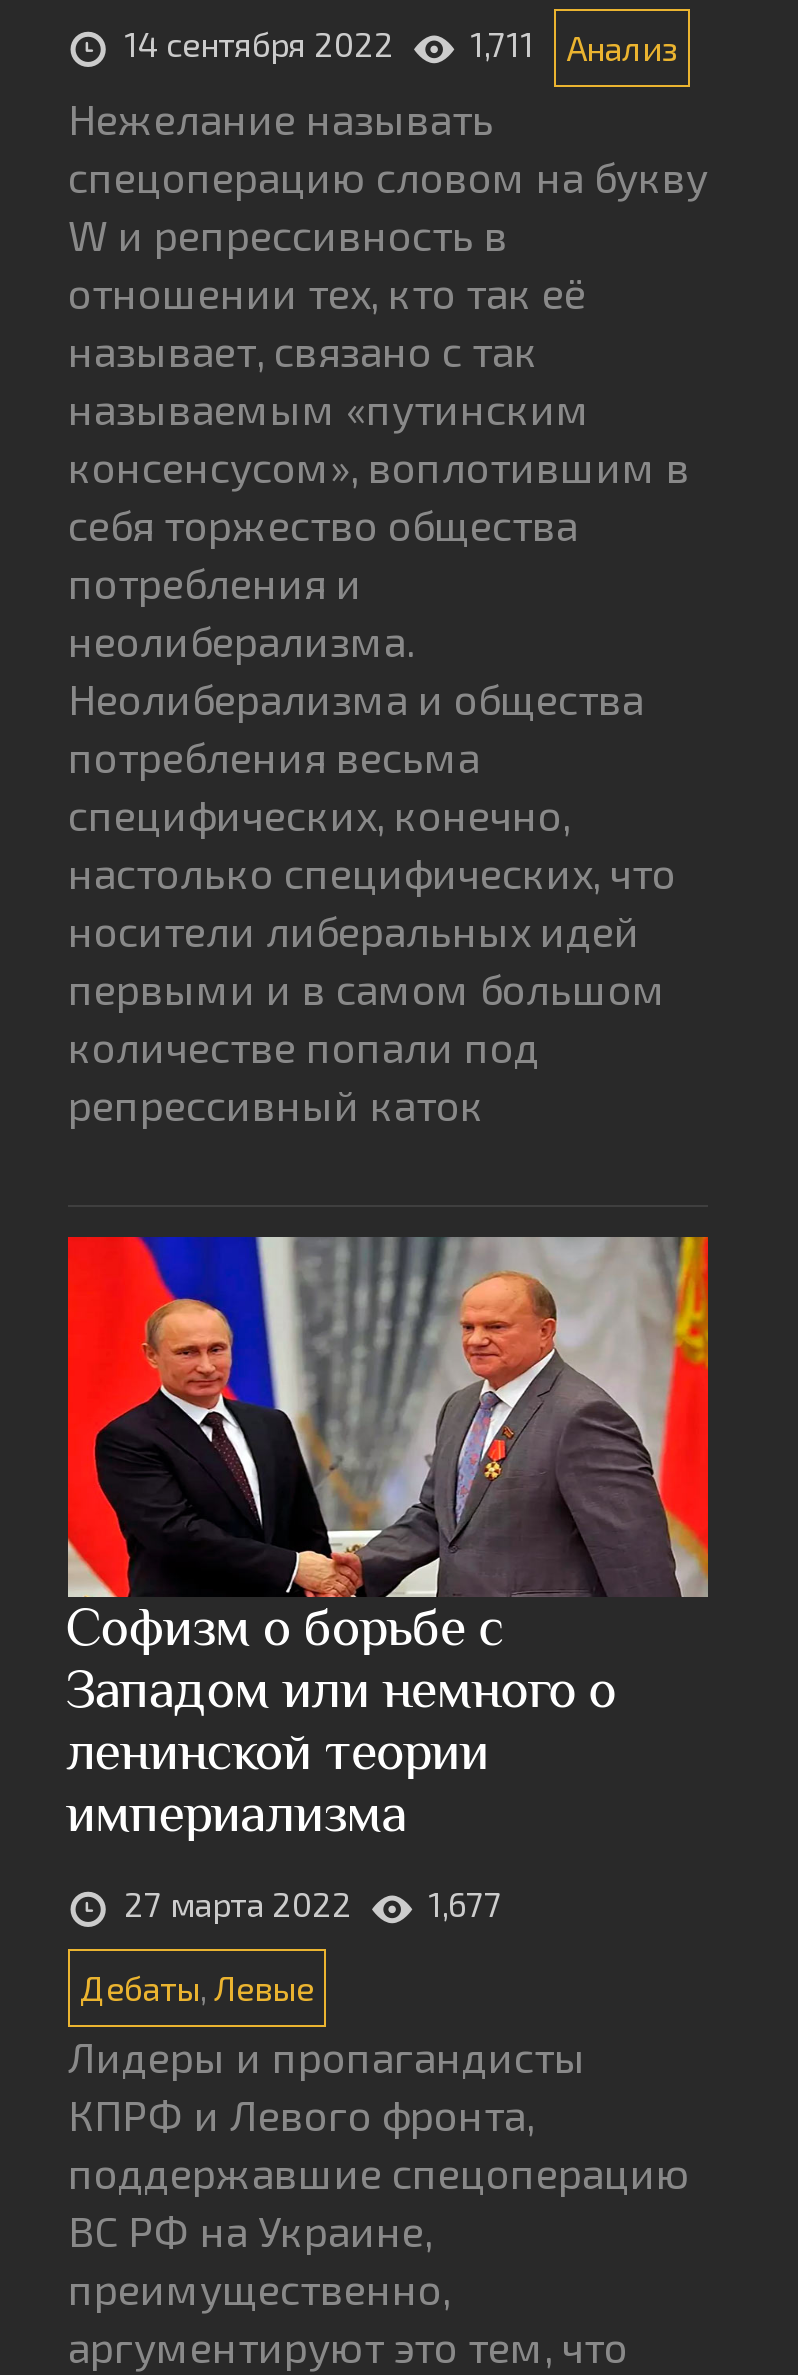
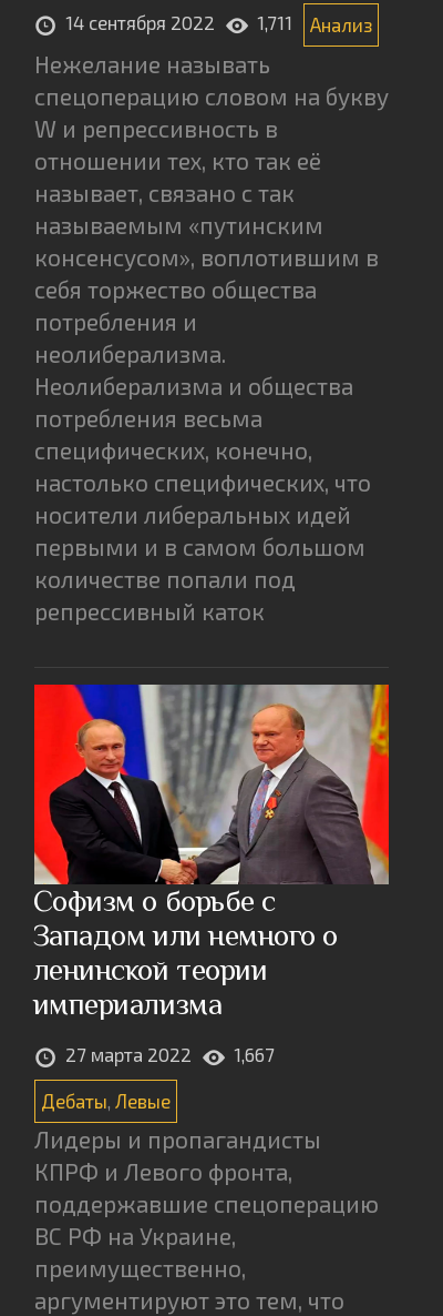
- 27 марта 2022 1,677
+ 27 марта 2022 1,667
